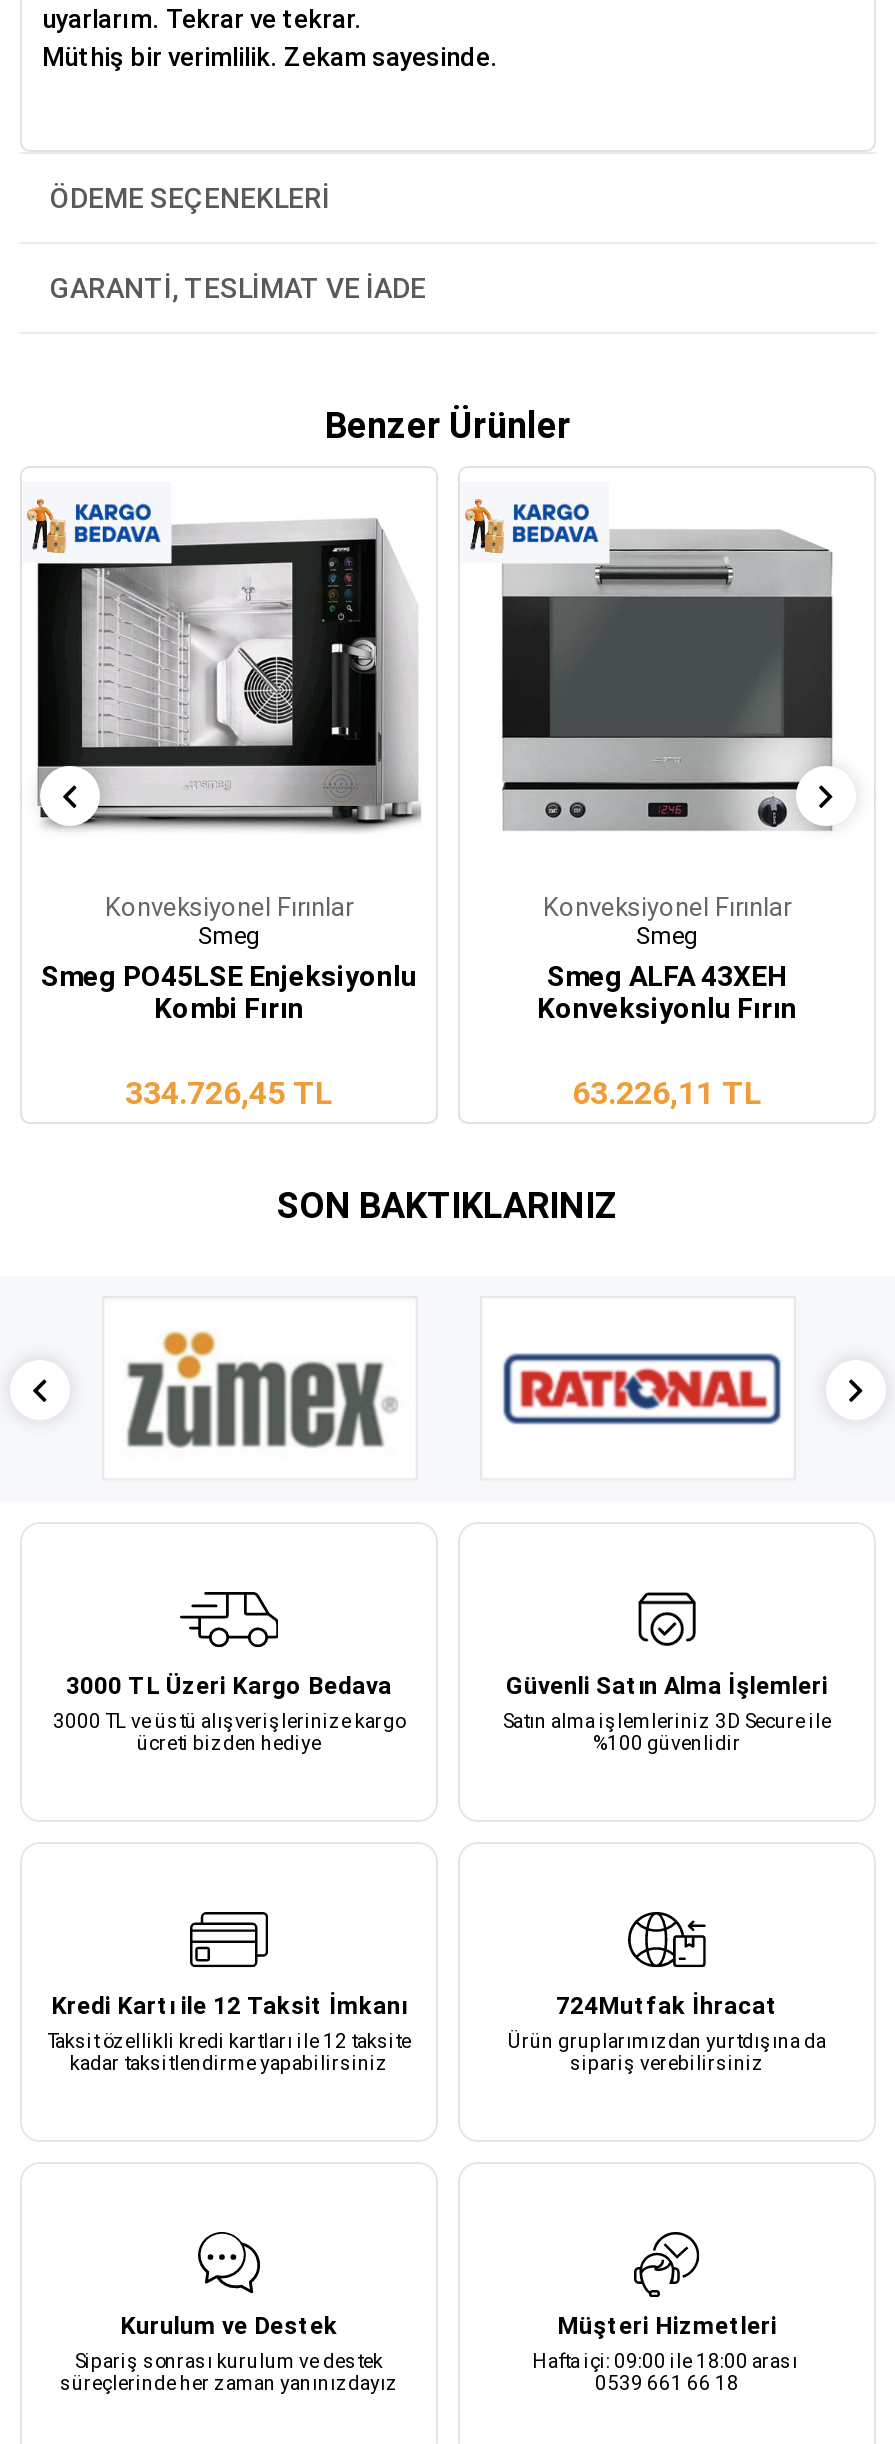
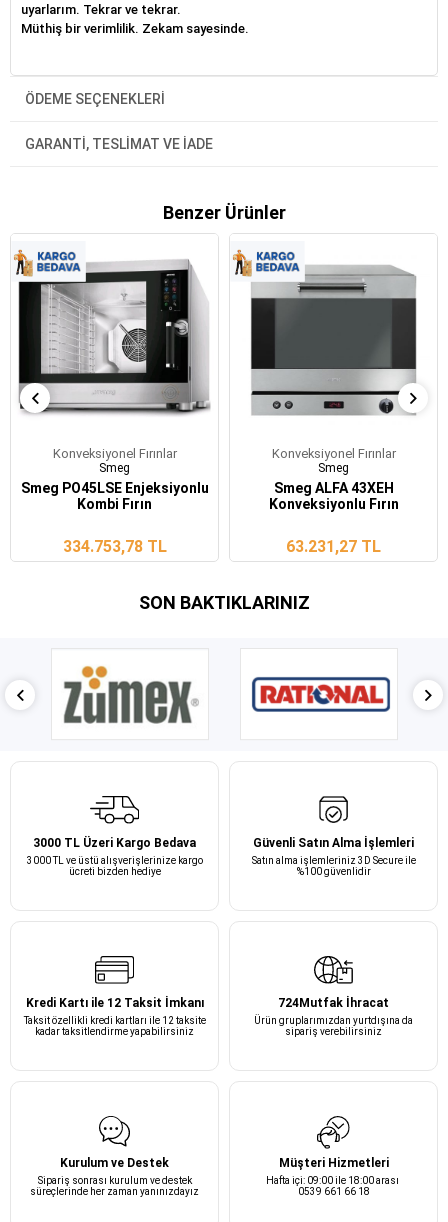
- 334.726,45 TL
+ 334.753,78 TL

- 63.226,11 TL
+ 63.231,27 TL
